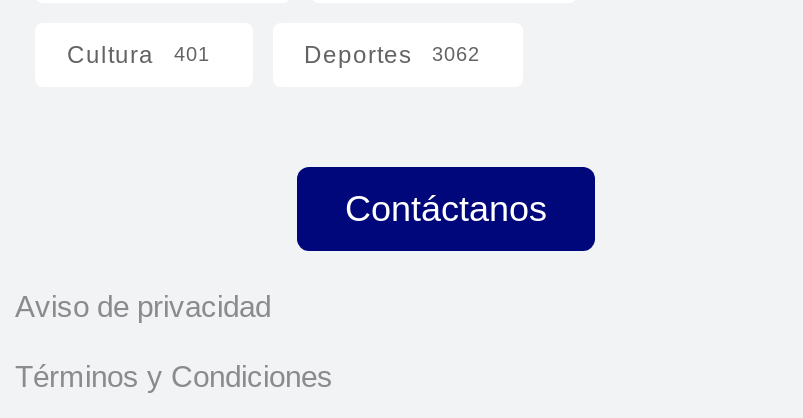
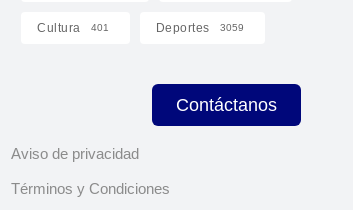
- Deportes 3062
+ Deportes 3059
